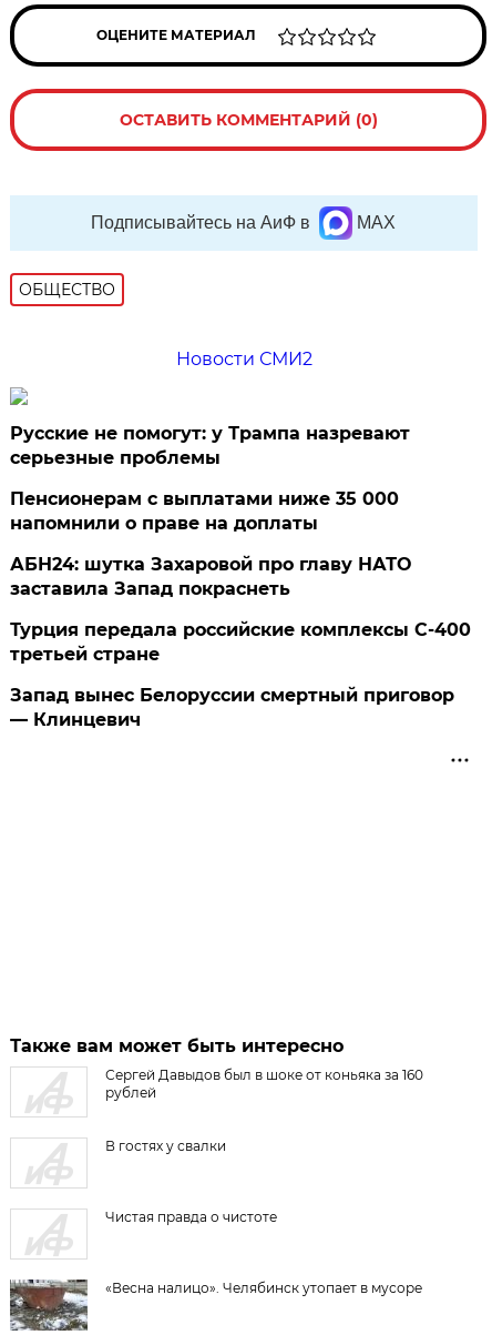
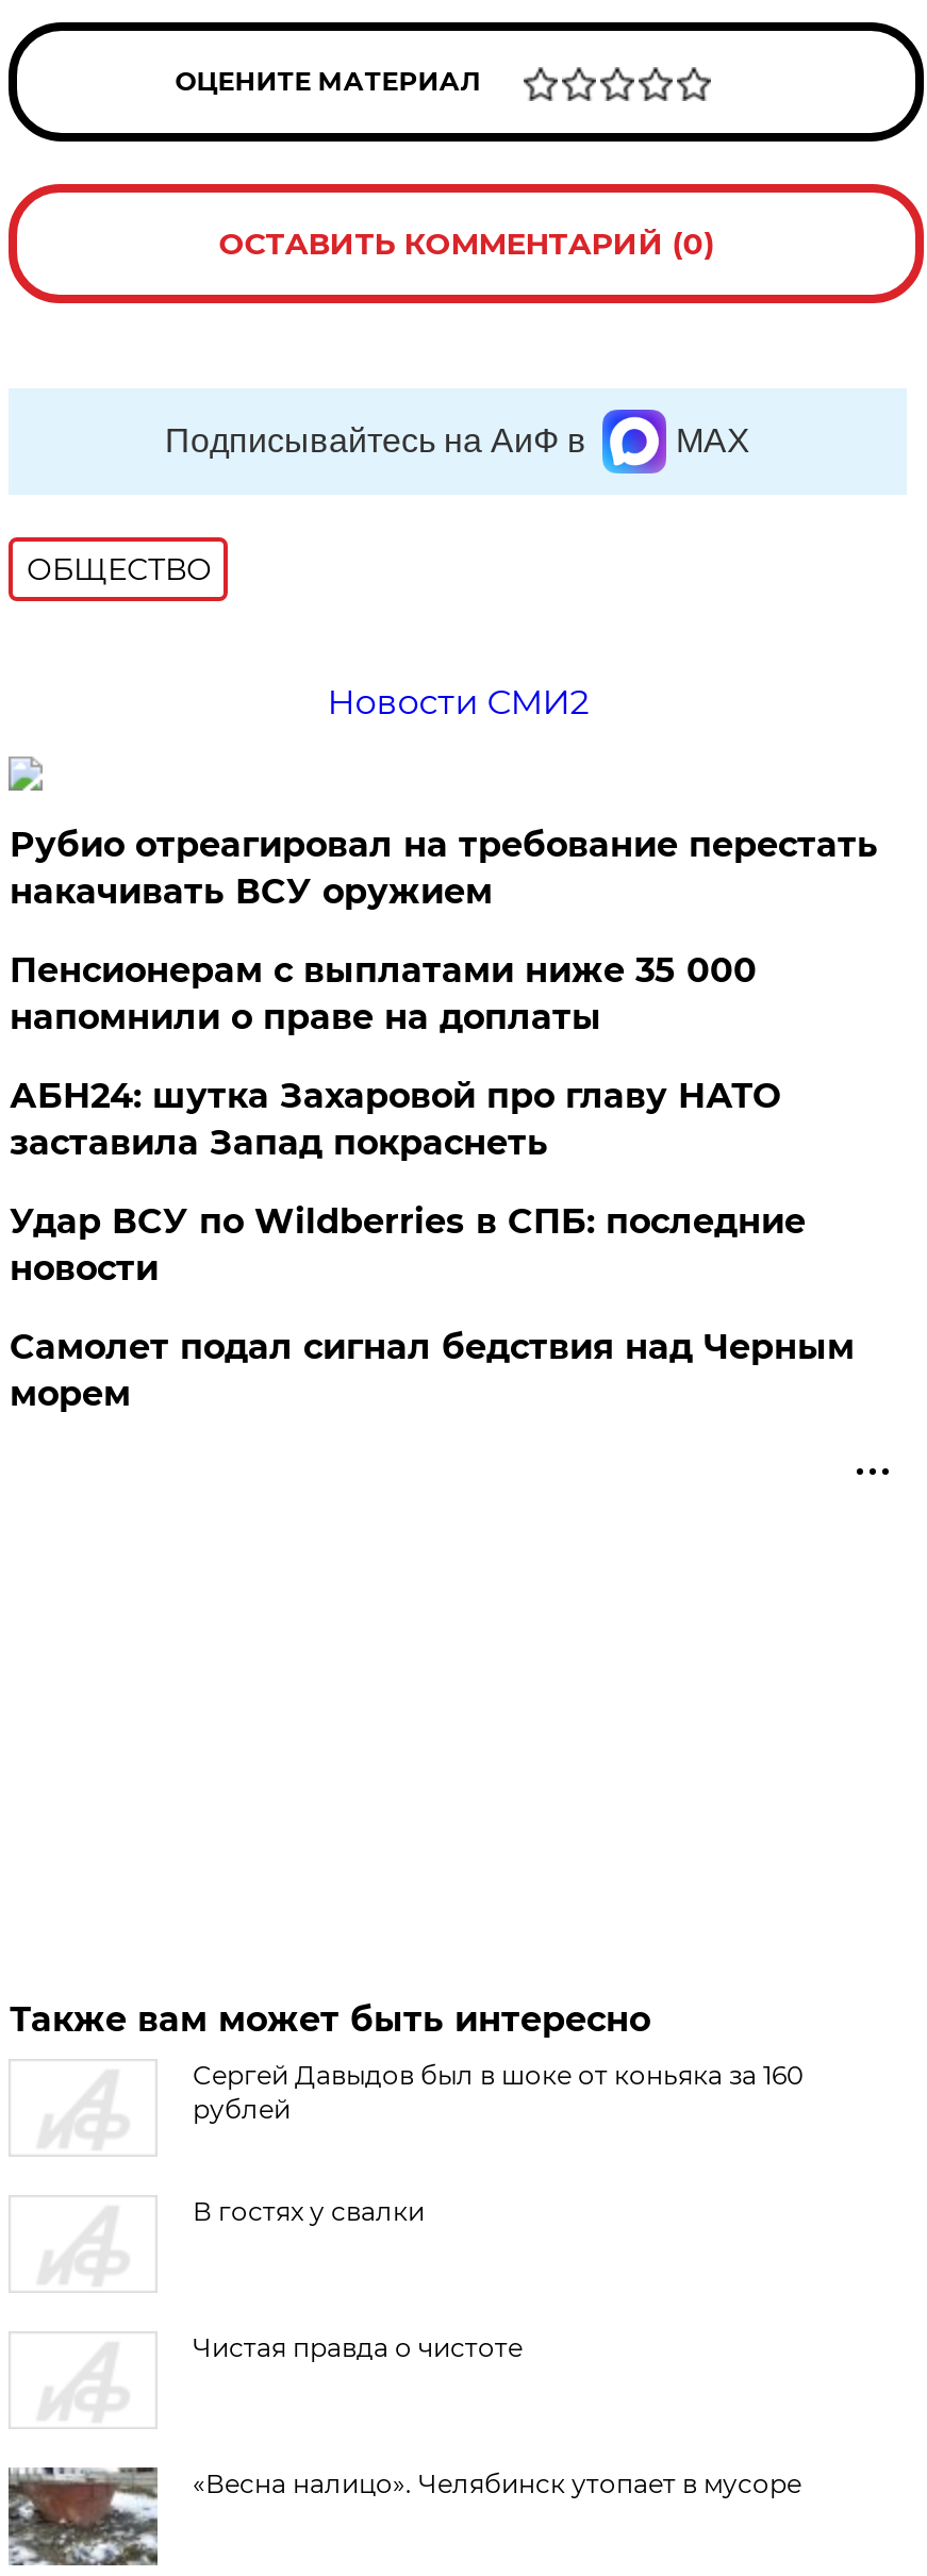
- Русские не помогут: у Трампа назревают
- серьезные проблемы
+ Рубио отреагировал на требование перестать
+ накачивать ВСУ оружием

- Турция передала российские комплексы С-400
- третьей стране
+ Удар ВСУ по Wildberries в СПБ: последние
+ новости

- Запад вынес Белоруссии смертный приговор
- — Клинцевич
+ Самолет подал сигнал бедствия над Черным
+ морем
